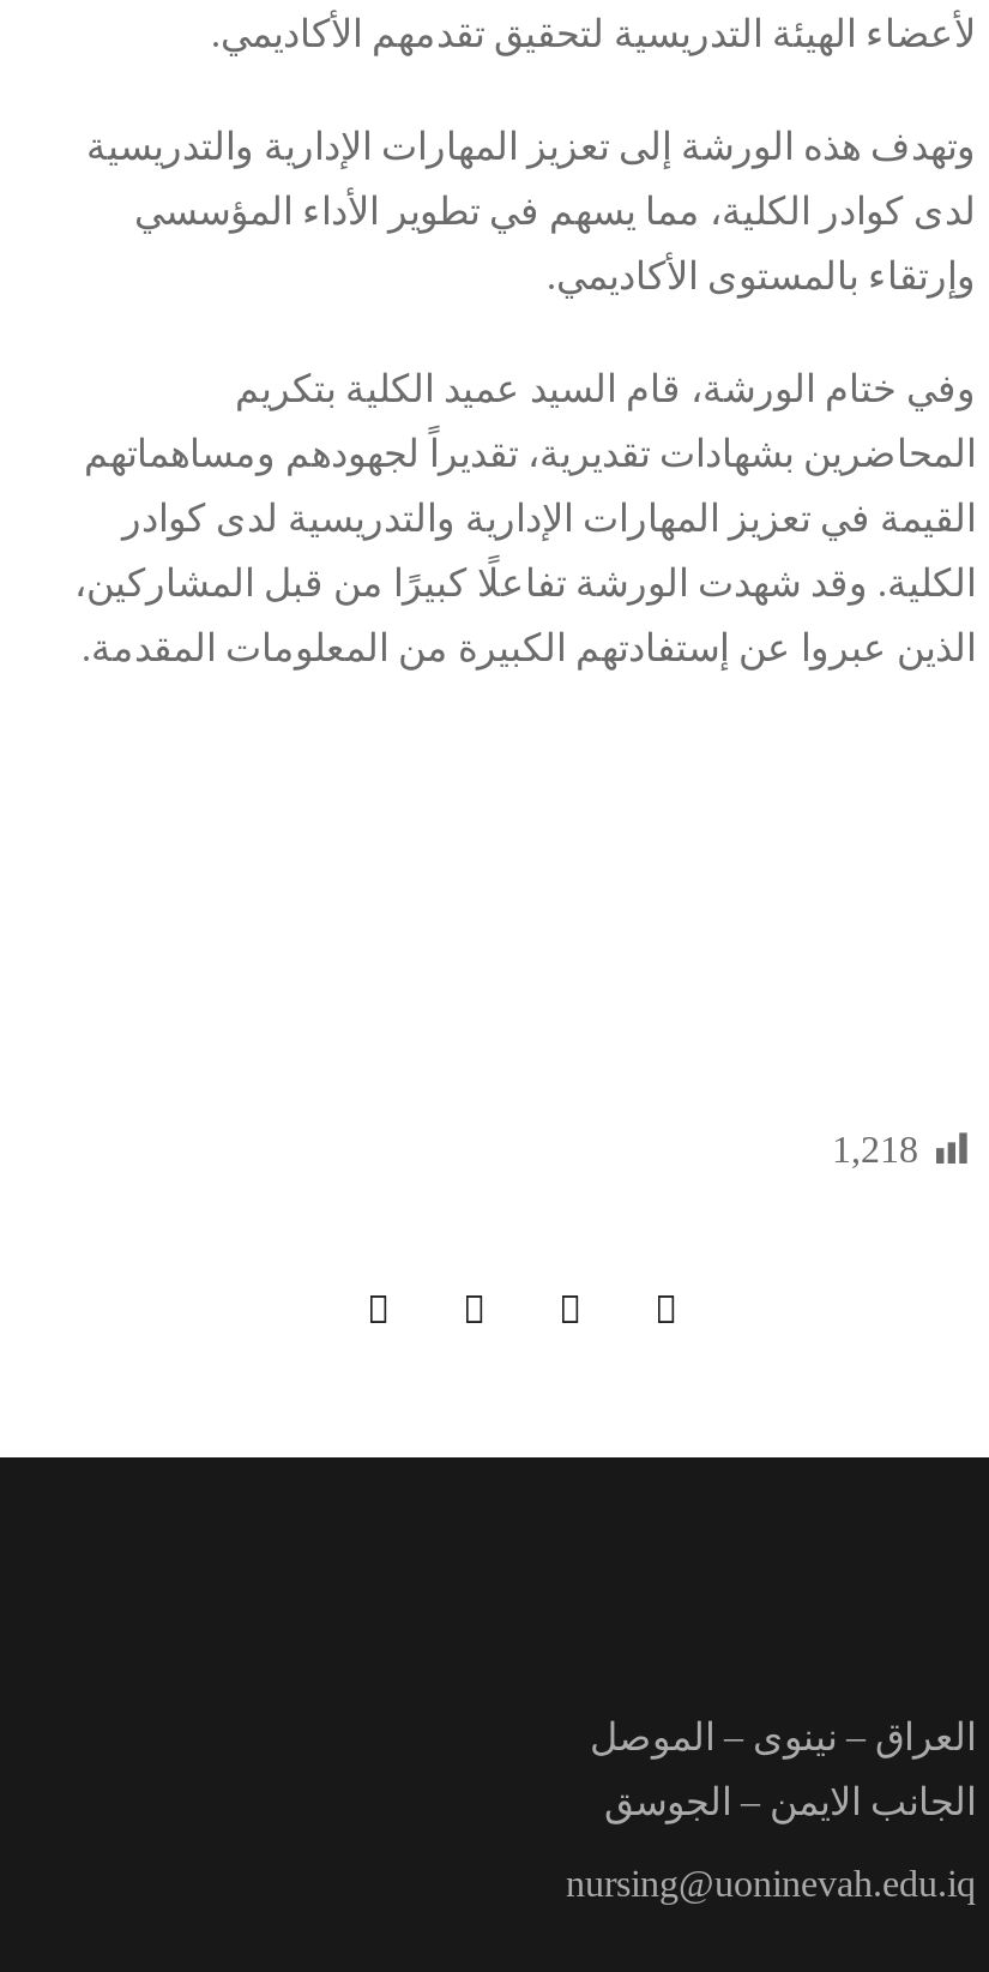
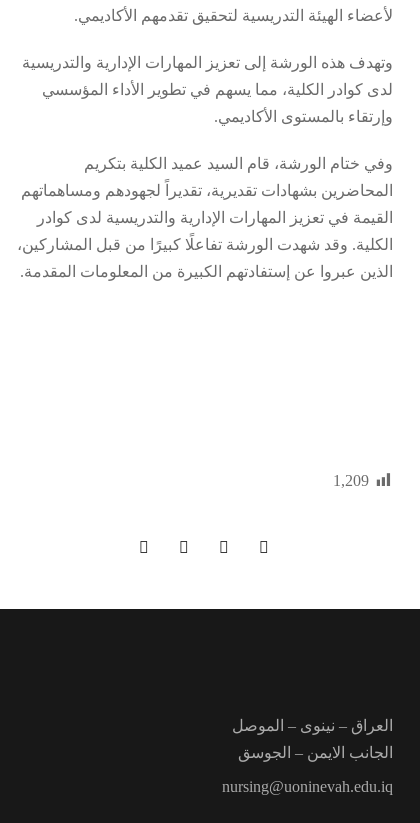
- 1,218
+ 1,209
